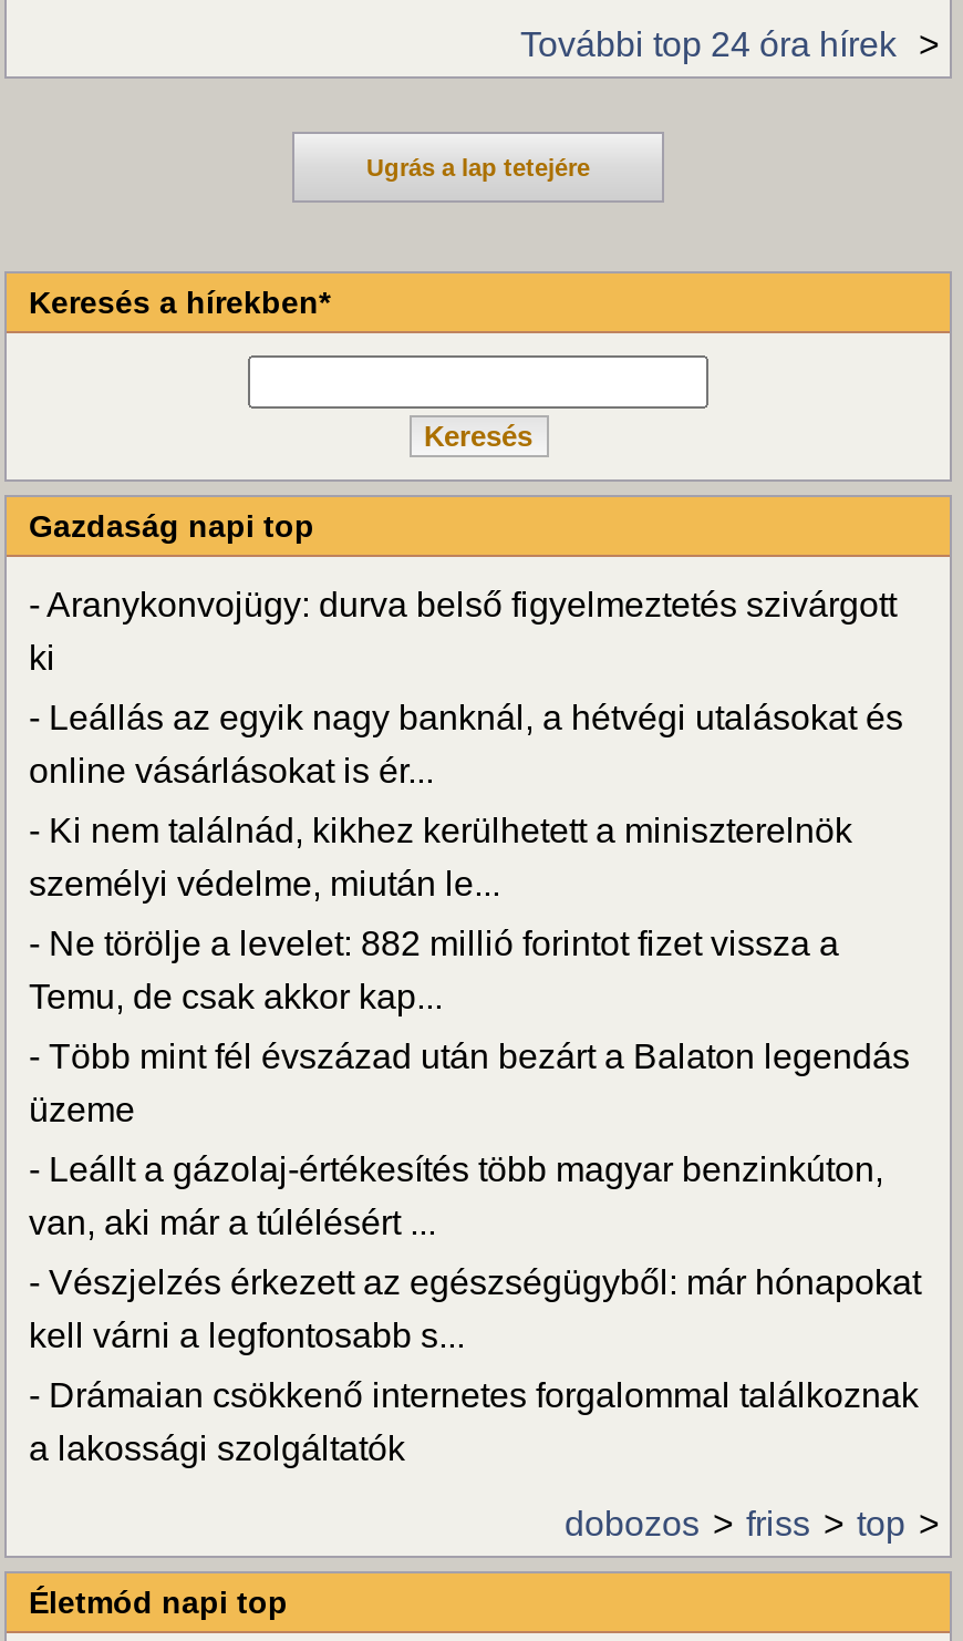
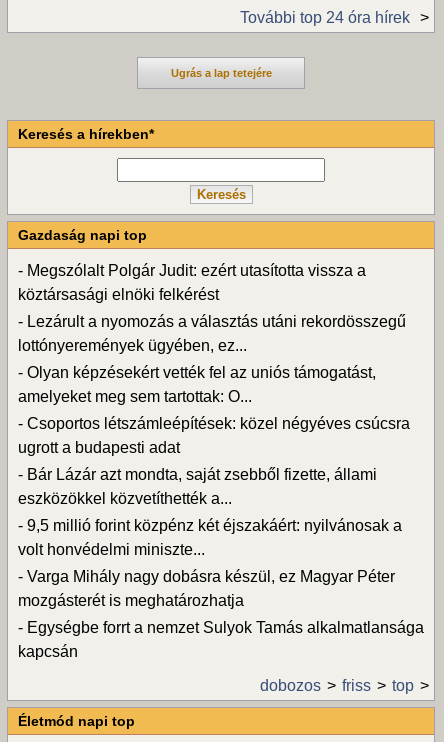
- - Aranykonvojügy: durva belső figyelmeztetés szivárgott
- ki
+ - Megszólalt Polgár Judit: ezért utasította vissza a
+ köztársasági elnöki felkérést

- - Leállás az egyik nagy banknál, a hétvégi utalásokat és
- online vásárlásokat is ér...
+ - Lezárult a nyomozás a választás utáni rekordösszegű
+ lottónyeremények ügyében, ez...

- - Ki nem találnád, kikhez kerülhetett a miniszterelnök
- személyi védelme, miután le...
+ - Olyan képzésekért vették fel az uniós támogatást,
+ amelyeket meg sem tartottak: O...

- - Ne törölje a levelet: 882 millió forintot fizet vissza a
- Temu, de csak akkor kap...
+ - Csoportos létszámleépítések: közel négyéves csúcsra
+ ugrott a budapesti adat

- - Több mint fél évszázad után bezárt a Balaton legendás
- üzeme
+ - Bár Lázár azt mondta, saját zsebből fizette, állami
+ eszközökkel közvetíthették a...

- - Leállt a gázolaj-értékesítés több magyar benzinkúton,
- van, aki már a túlélésért ...
+ - 9,5 millió forint közpénz két éjszakáért: nyilvánosak a
+ volt honvédelmi miniszte...

- - Vészjelzés érkezett az egészségügyből: már hónapokat
- kell várni a legfontosabb s...
+ - Varga Mihály nagy dobásra készül, ez Magyar Péter
+ mozgásterét is meghatározhatja

- - Drámaian csökkenő internetes forgalommal találkoznak
- a lakossági szolgáltatók
+ - Egységbe forrt a nemzet Sulyok Tamás alkalmatlansága
+ kapcsán
